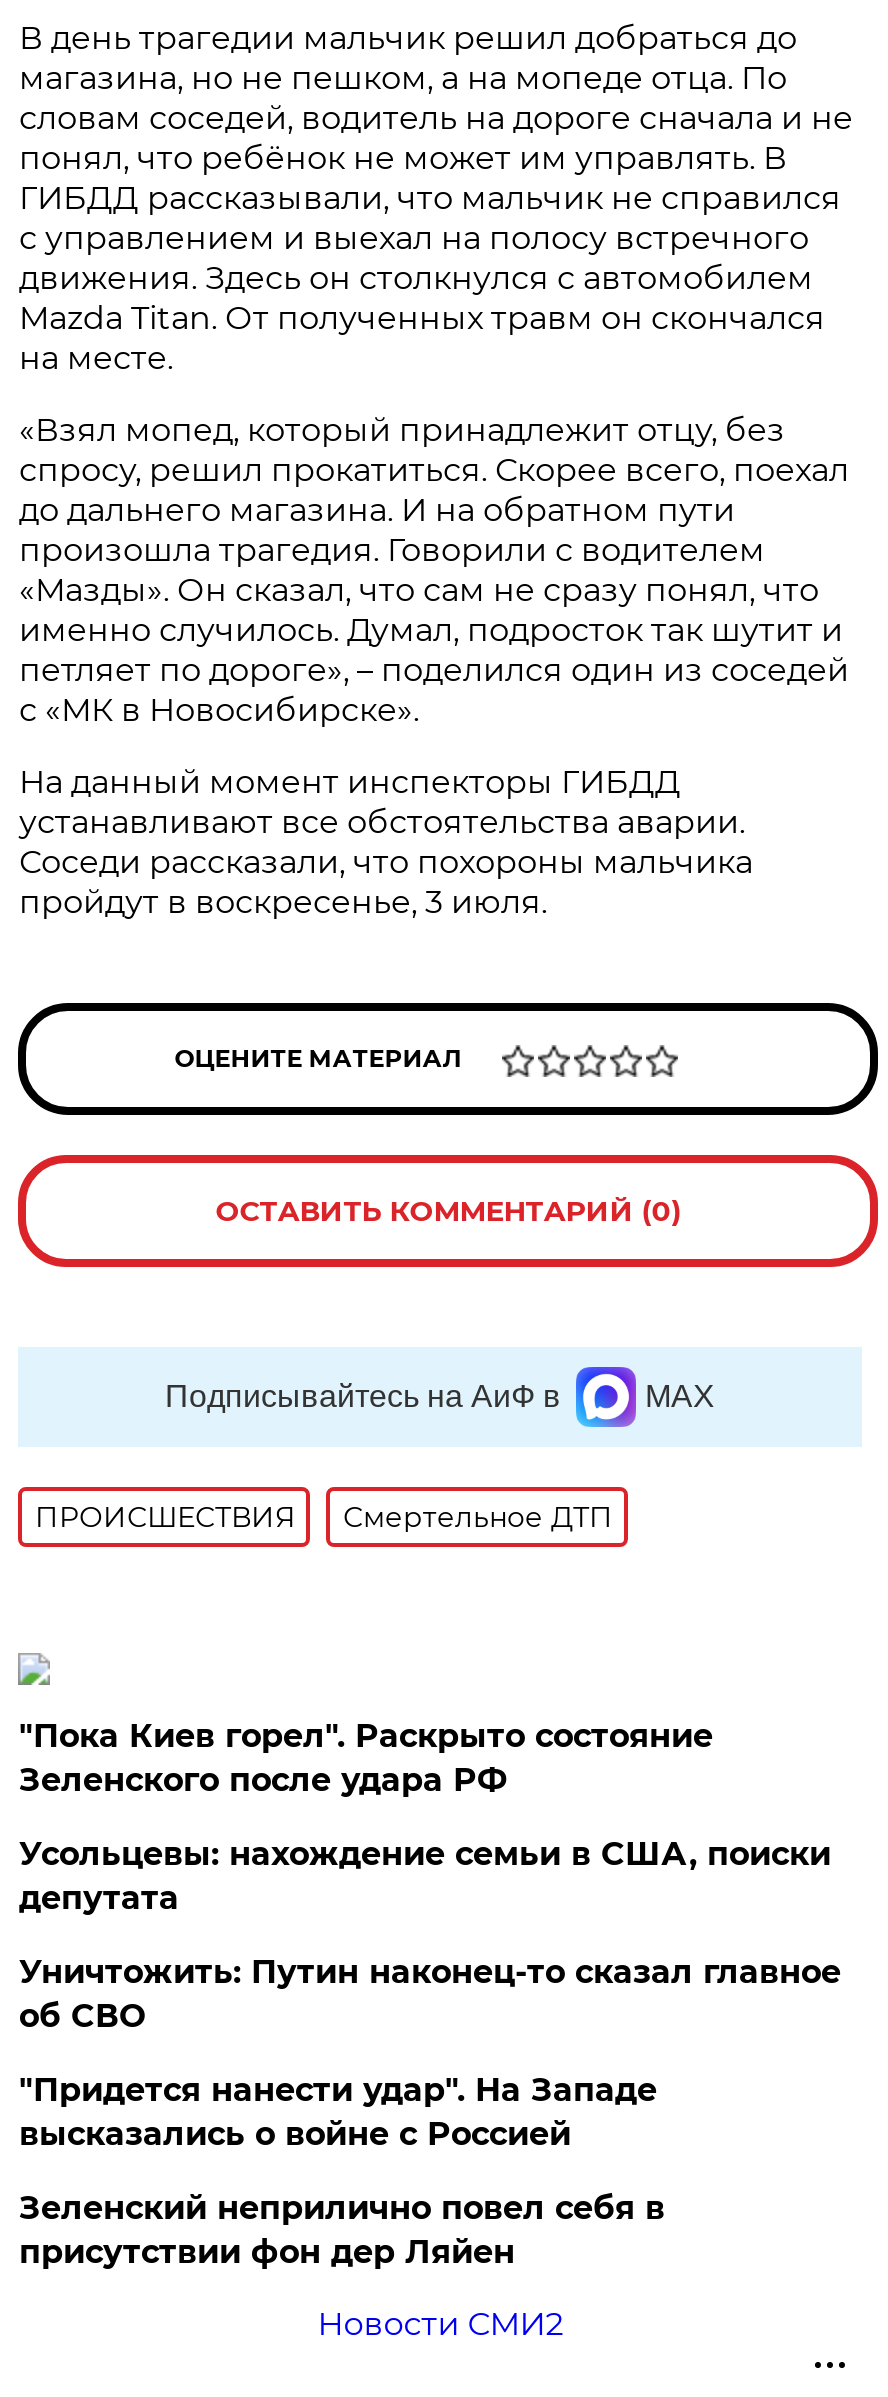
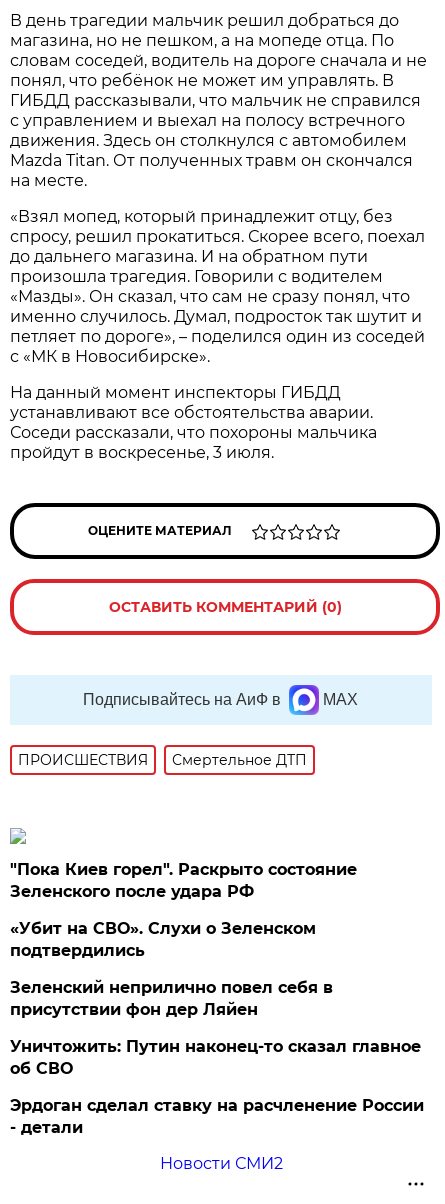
- Усольцевы: нахождение семьи в США, поиски
- депутата
- "Придется нанести удар". На Западе
- высказались о войне с Россией
+ «Убит на СВО». Слухи о Зеленском
+ подтвердились

moved down: Уничтожить: Путин наконец-то сказал главное | об СВО

moved up: Зеленский неприлично повел cебя в | присутствии фон дер Ляйен

+ Эрдоган сделал ставку на расчленение России
+ - детали
